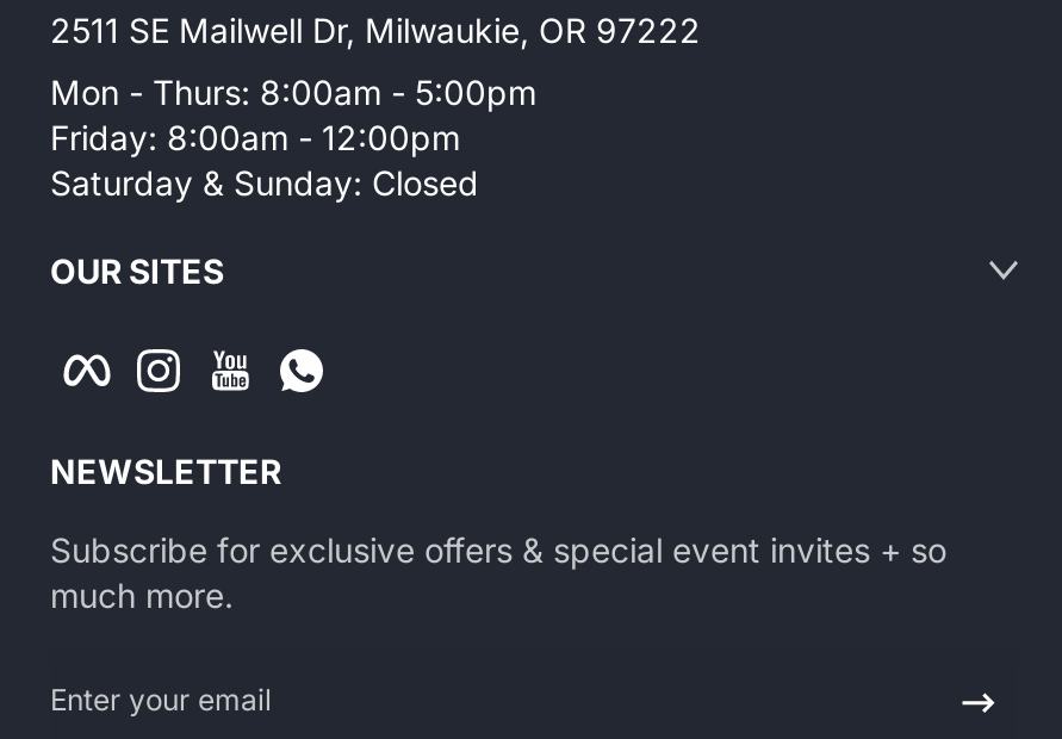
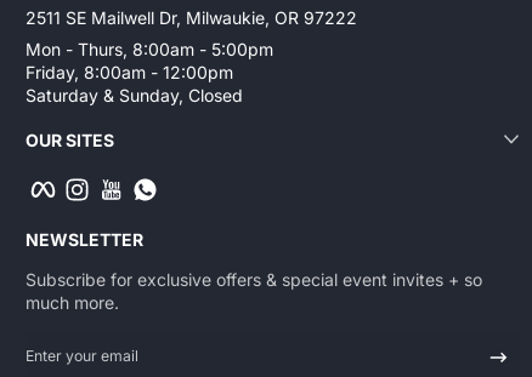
- Mon - Thurs: 8:00am - 5:00pm
+ Mon - Thurs, 8:00am - 5:00pm

- Friday: 8:00am - 12:00pm
+ Friday, 8:00am - 12:00pm

- Saturday & Sunday: Closed
+ Saturday & Sunday, Closed
